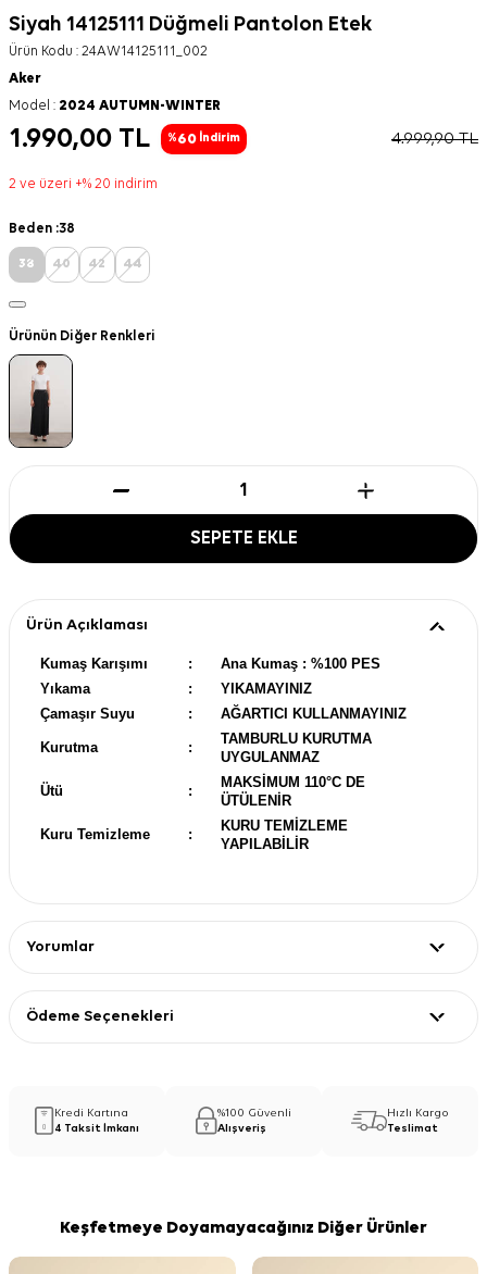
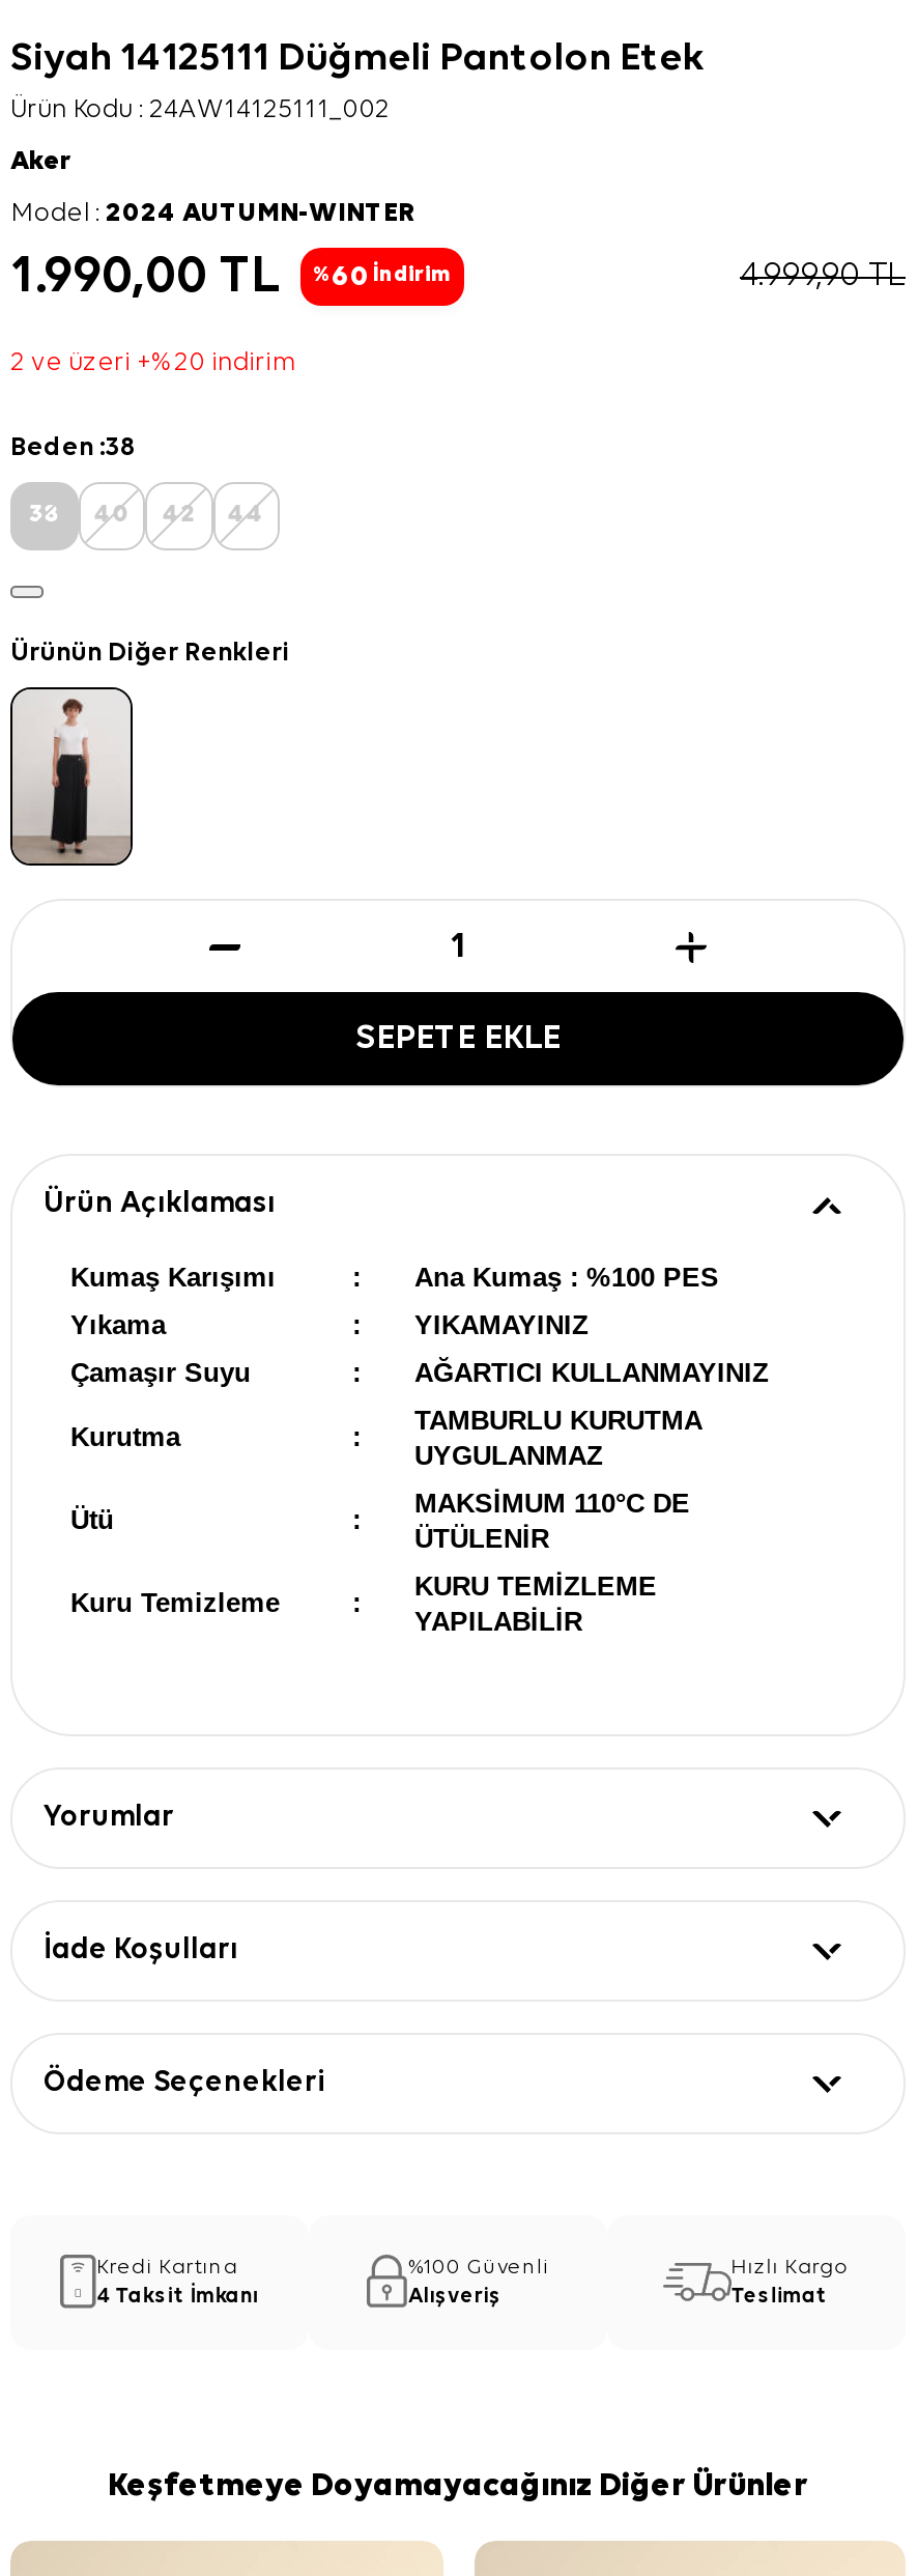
+ İade Koşulları
